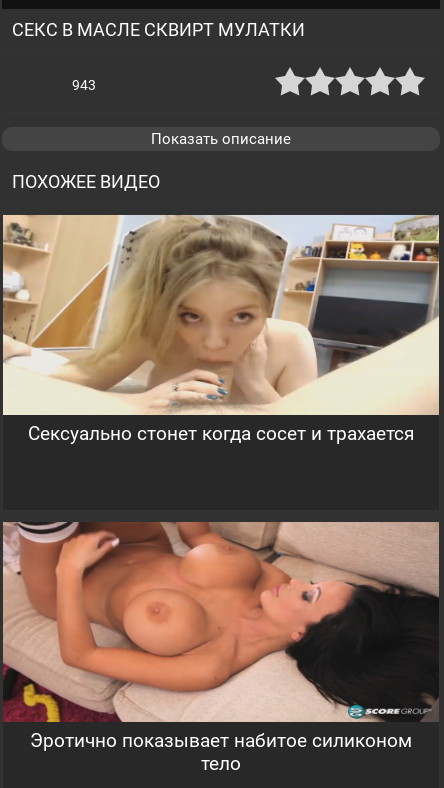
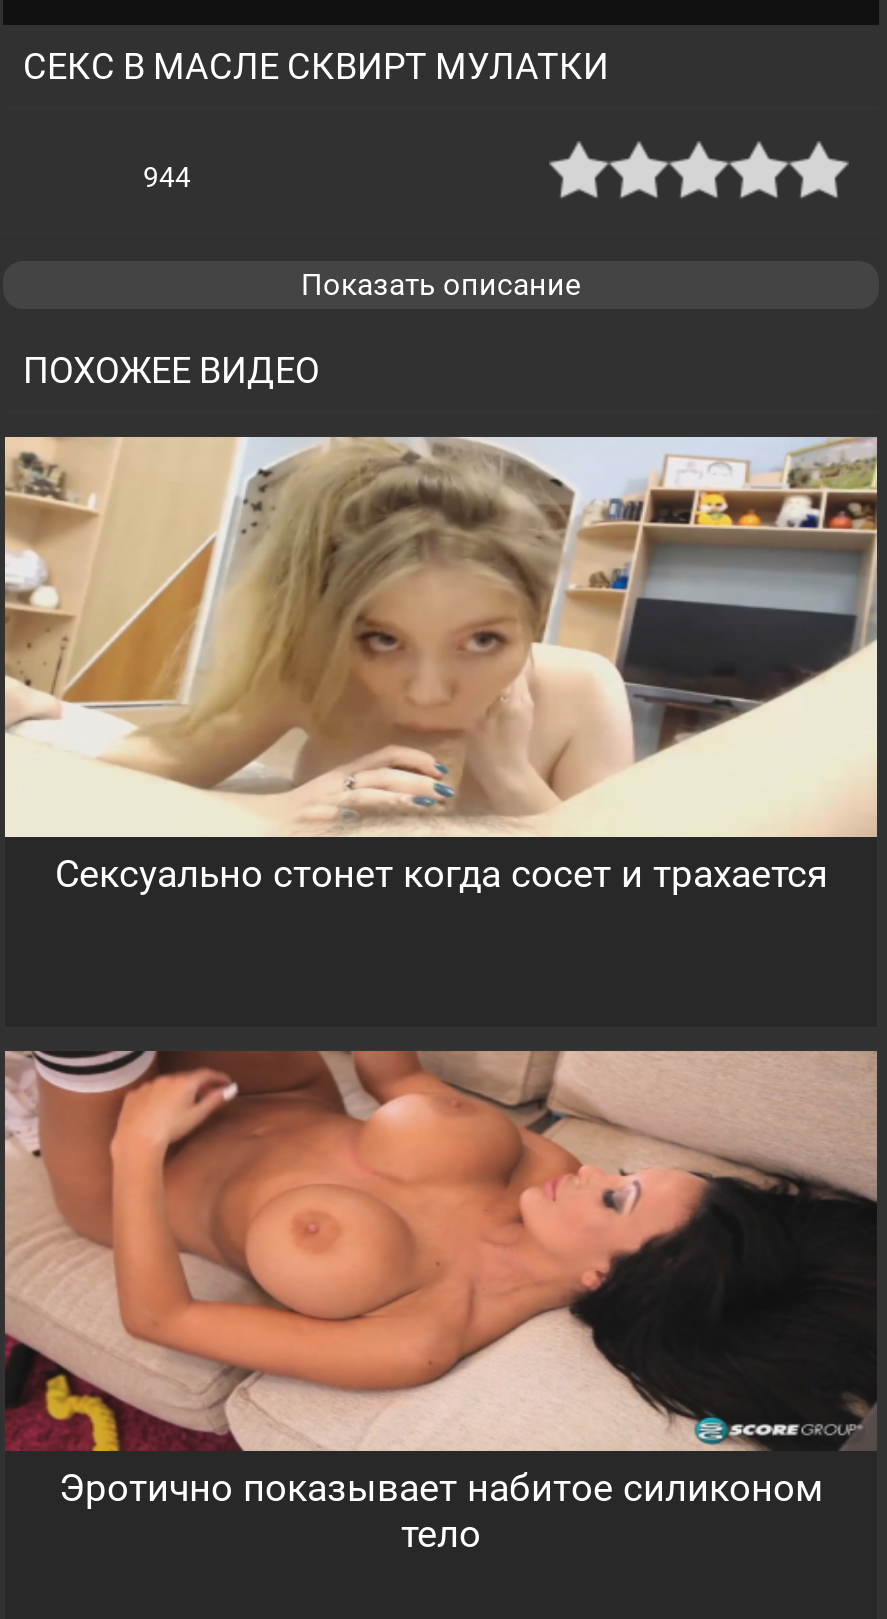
- 943
+ 944
